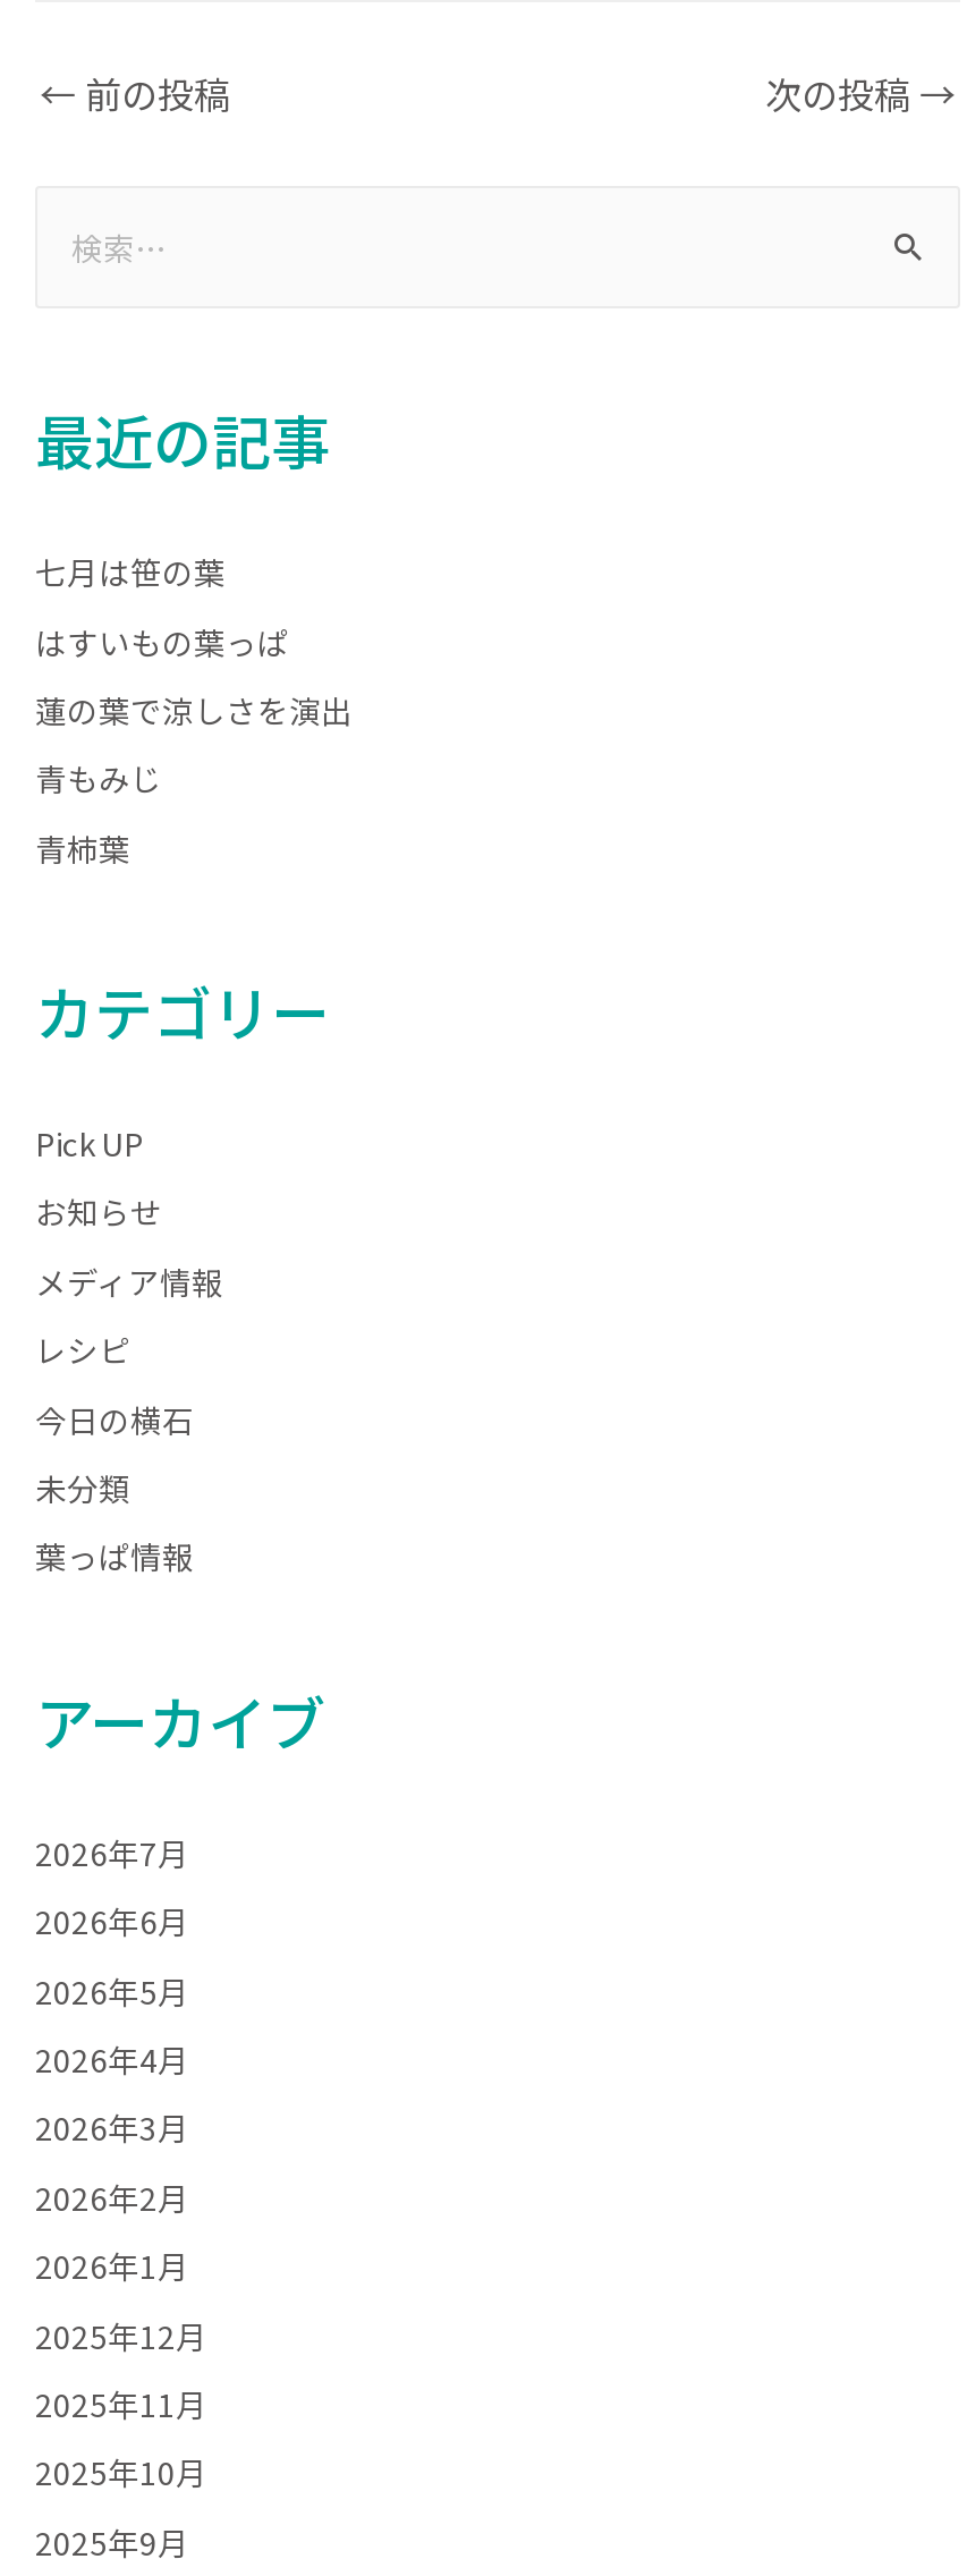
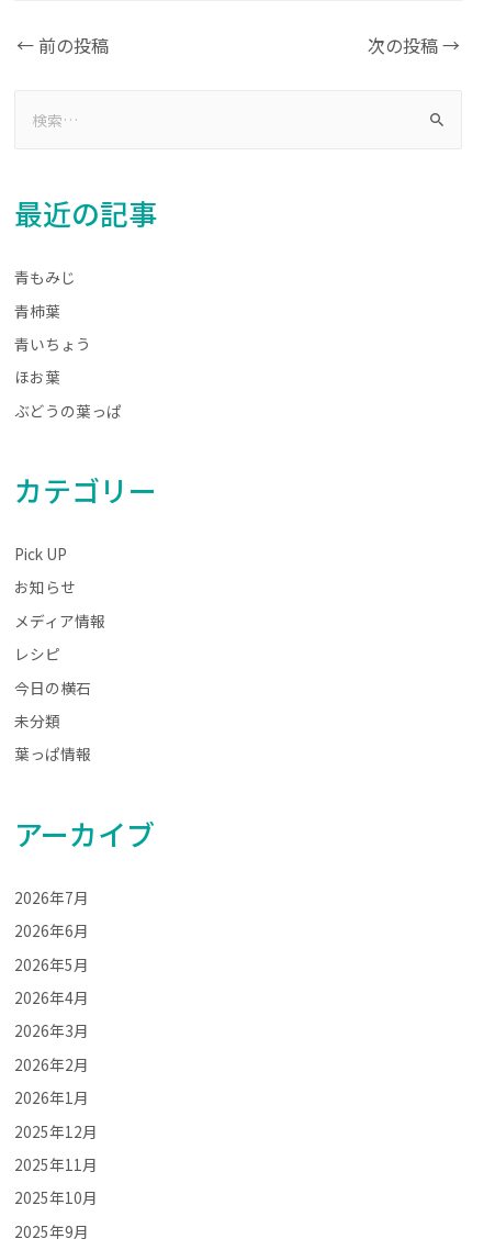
- 七月は笹の葉
- はすいもの葉っぱ
- 蓮の葉で涼しさを演出

moved up: 青もみじ | 青柿葉

+ 青いちょう
+ ほお葉
+ ぶどうの葉っぱ
